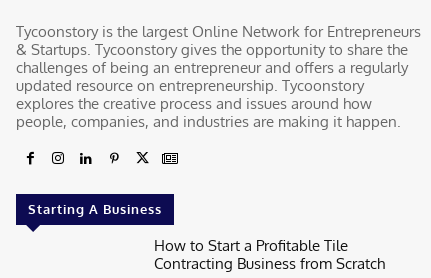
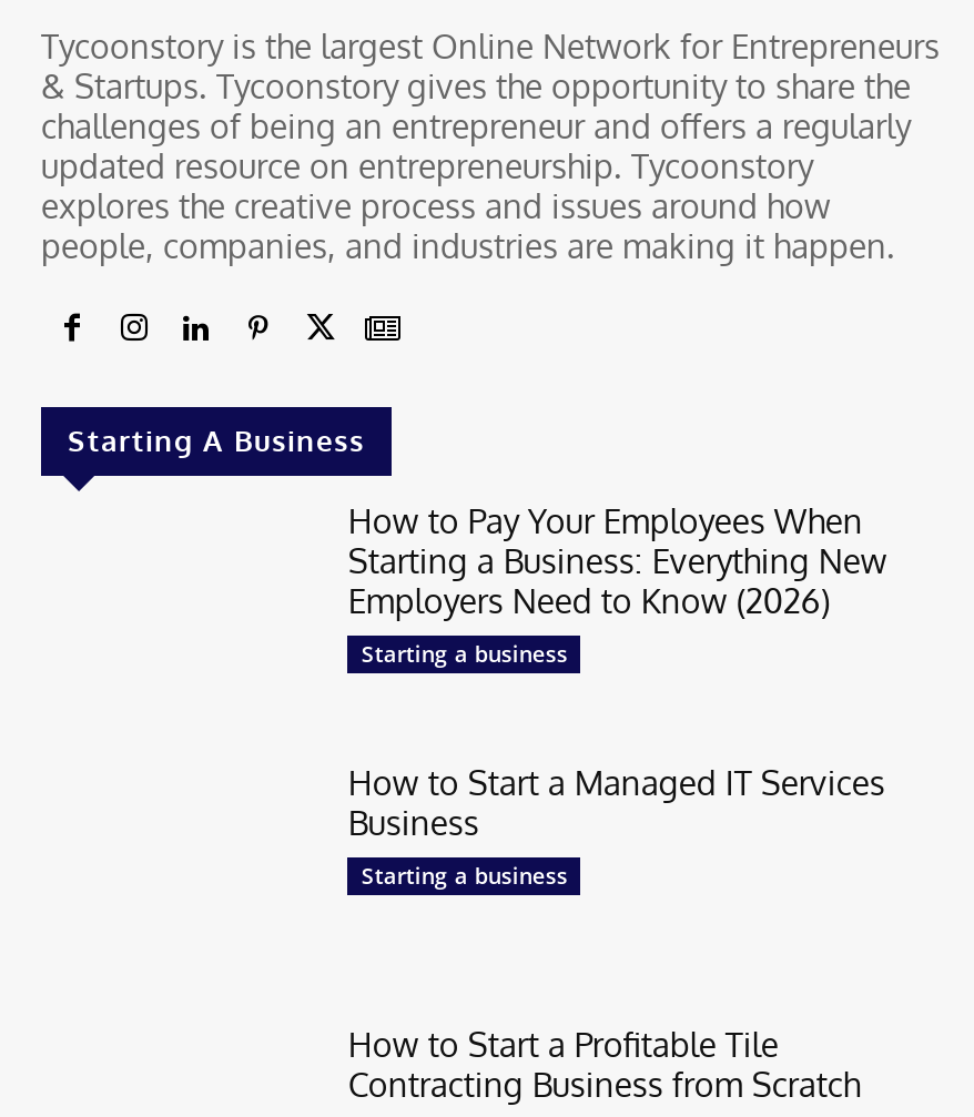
+ How to Pay Your Employees When
+ Starting a Business: Everything New
+ Employers Need to Know (2026)
+ Starting a business
+ How to Start a Managed IT Services
+ Business
+ Starting a business
